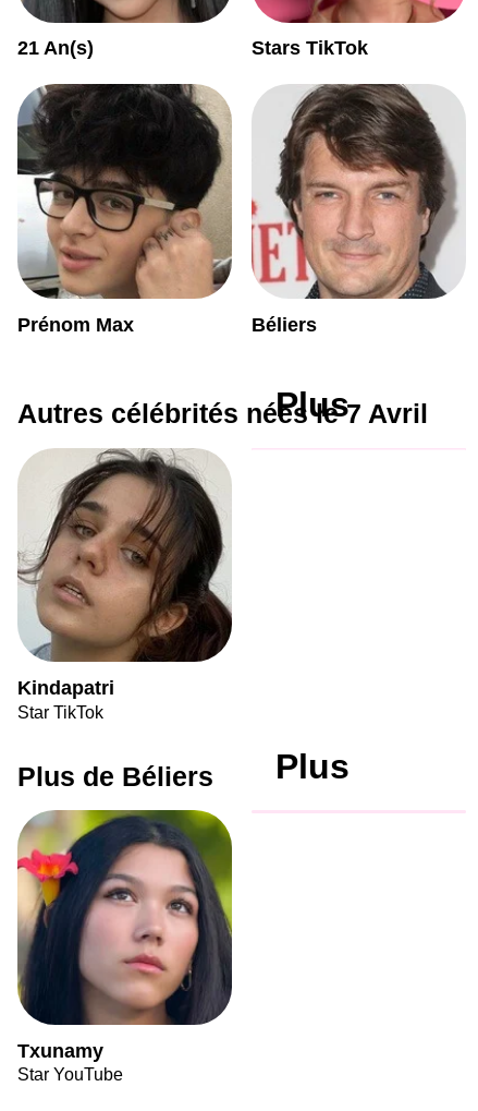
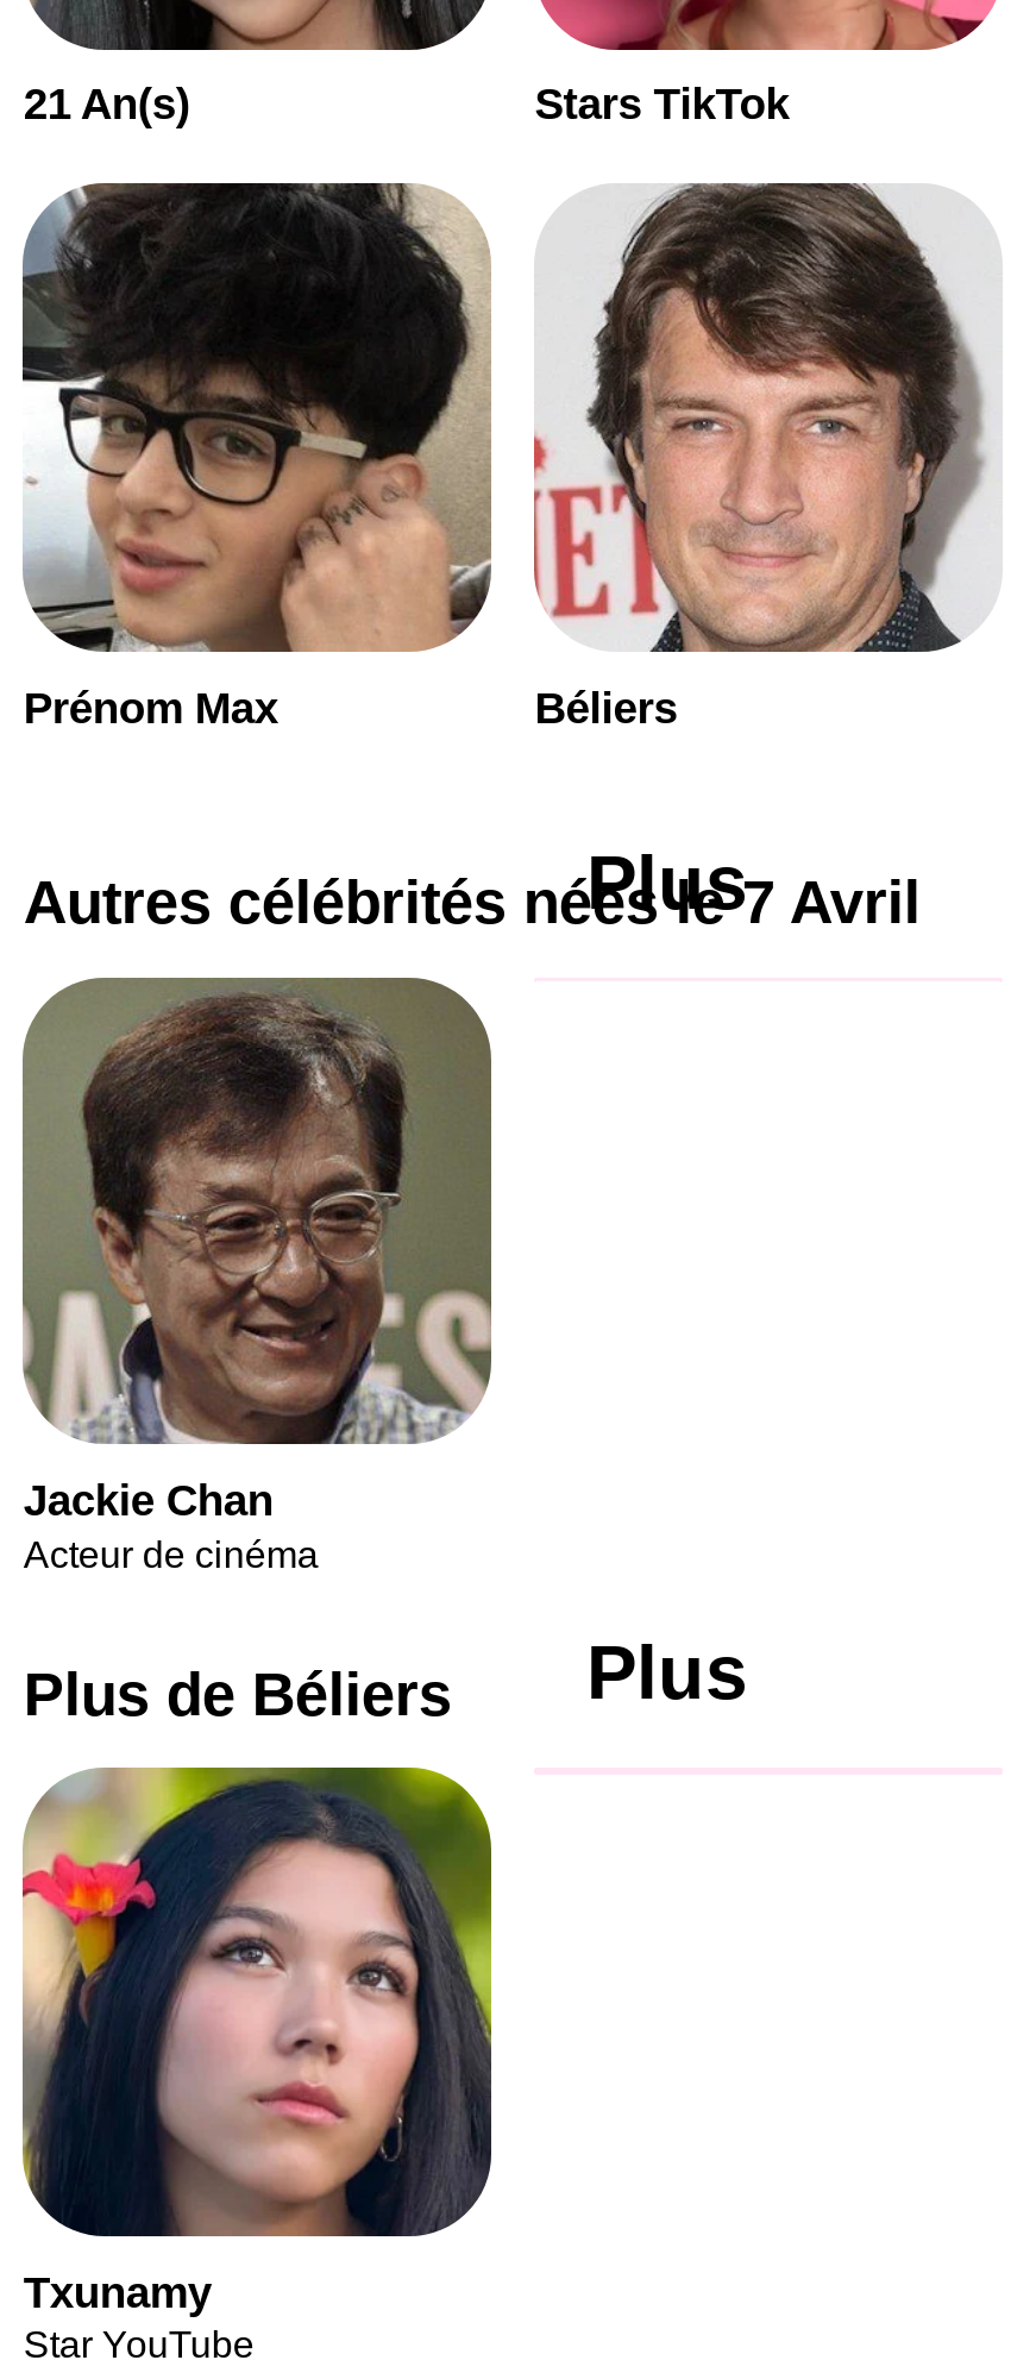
- [image]
- Kindapatri
- Star TikTok
+ [image]
+ Jackie Chan
+ Acteur de cinéma
